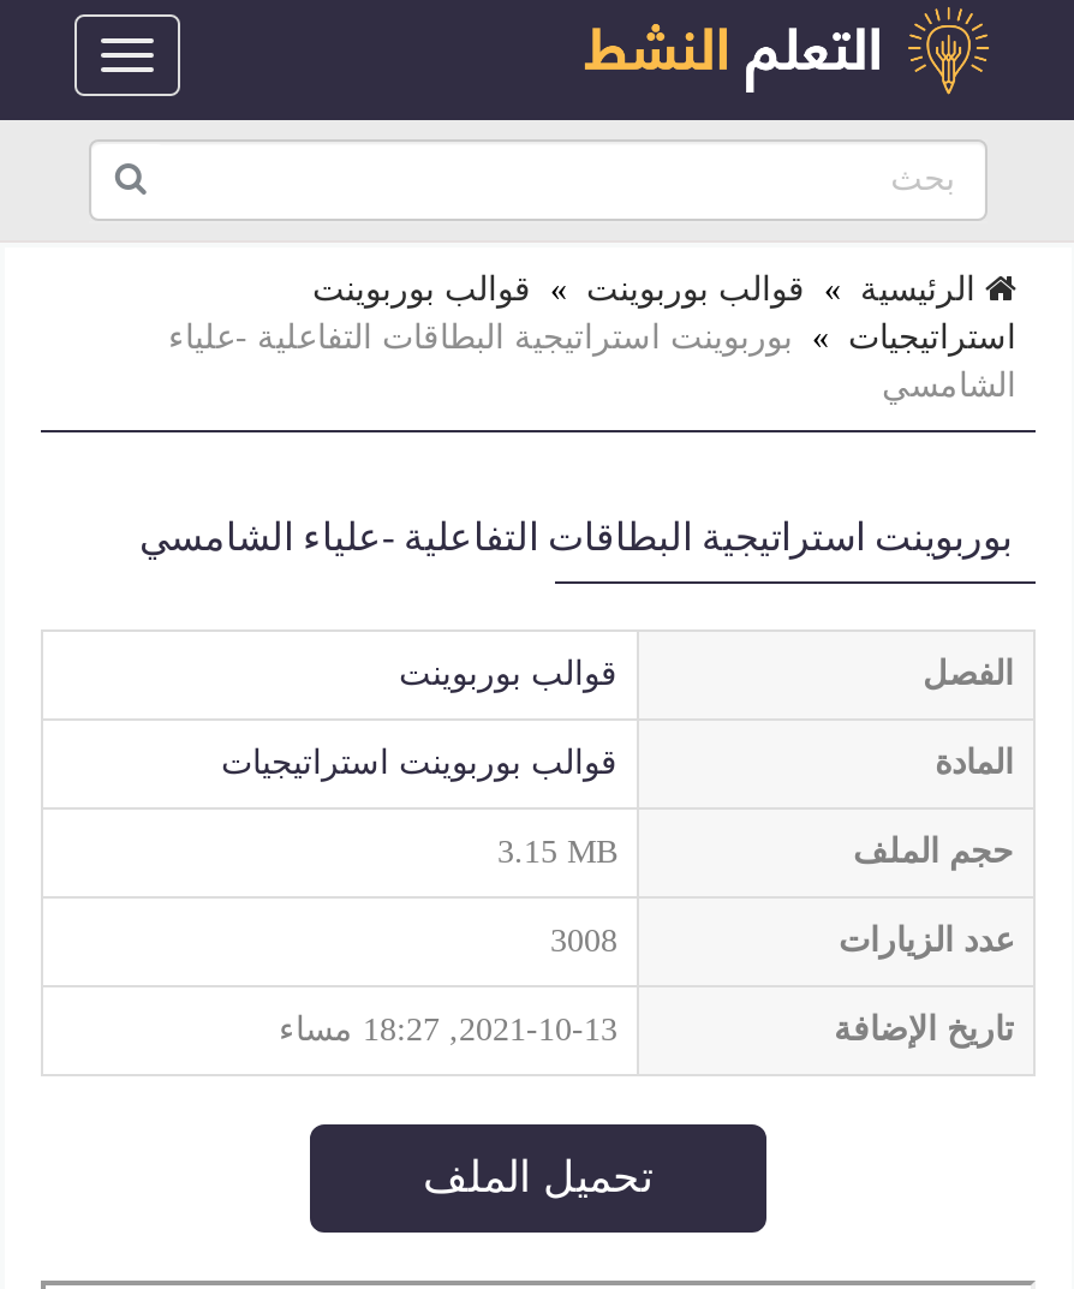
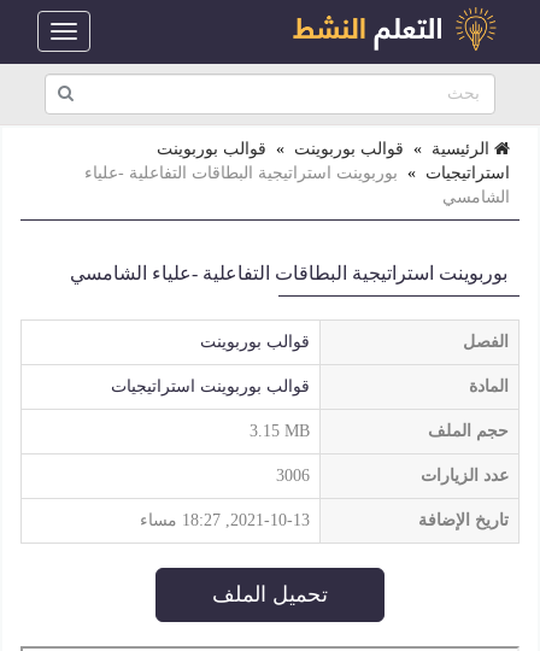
- 3008
+ 3006
